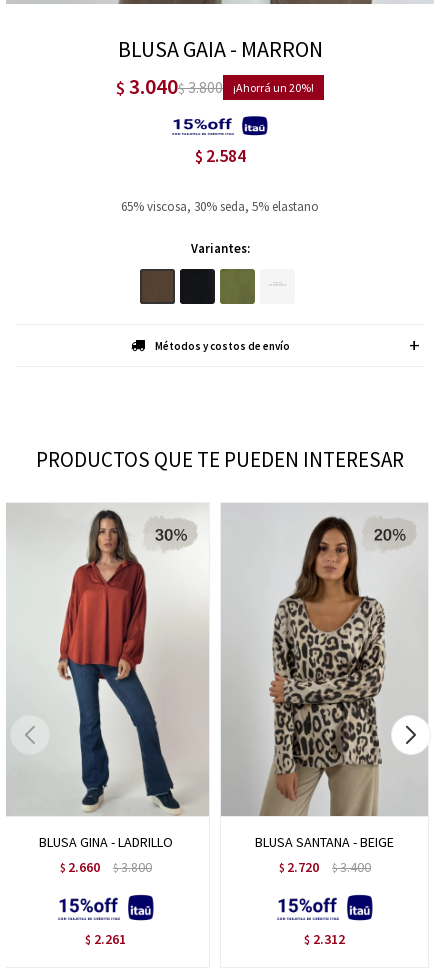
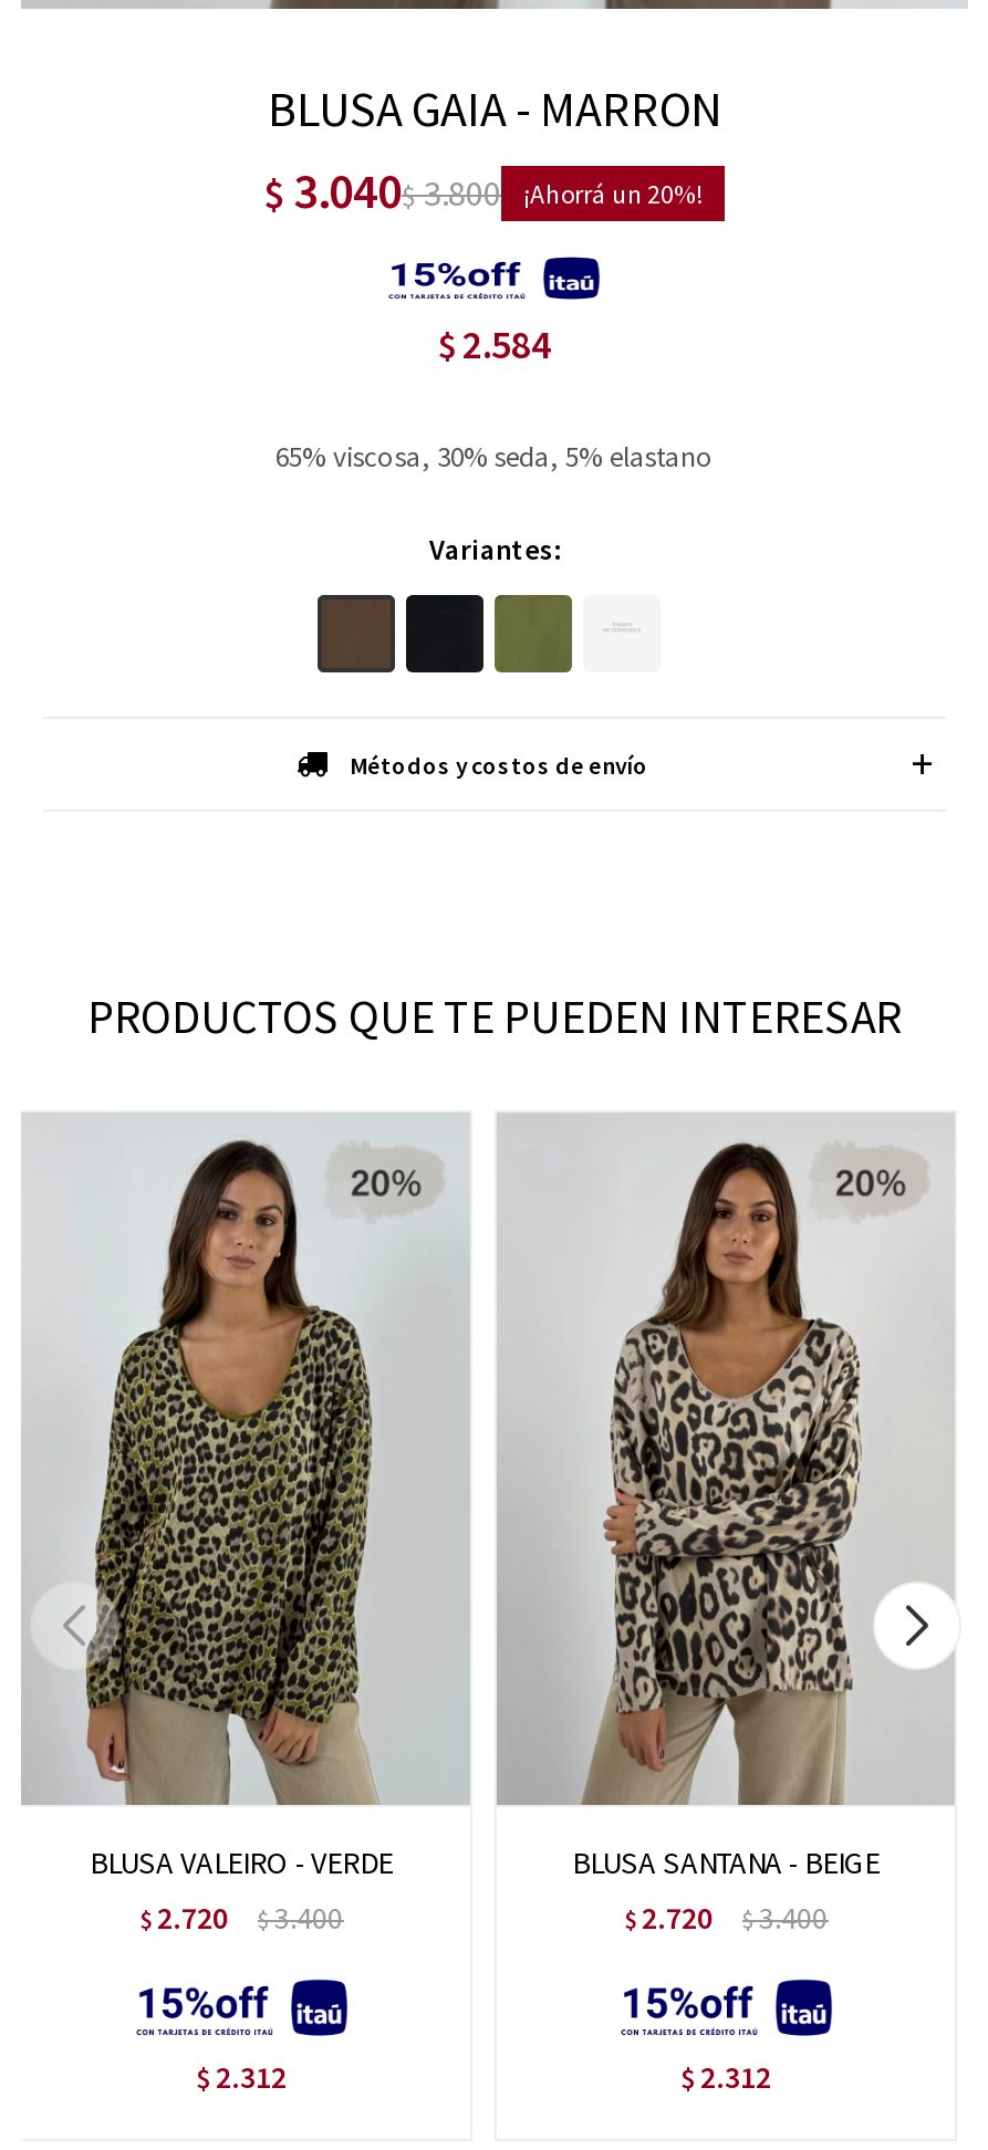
- [image]
- BLUSA GINA - LADRILLO
+ [image]
+ BLUSA VALEIRO - VERDE

- $ 2.660
+ $ 2.720

- $ 3.800
+ $ 3.400

- $ 2.261
+ $ 2.312
